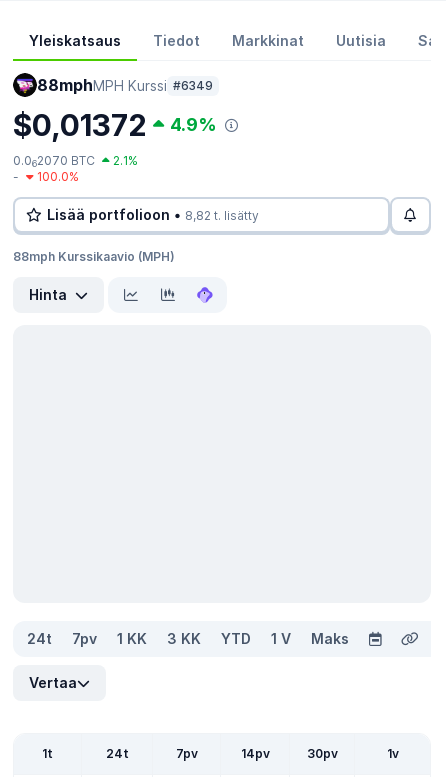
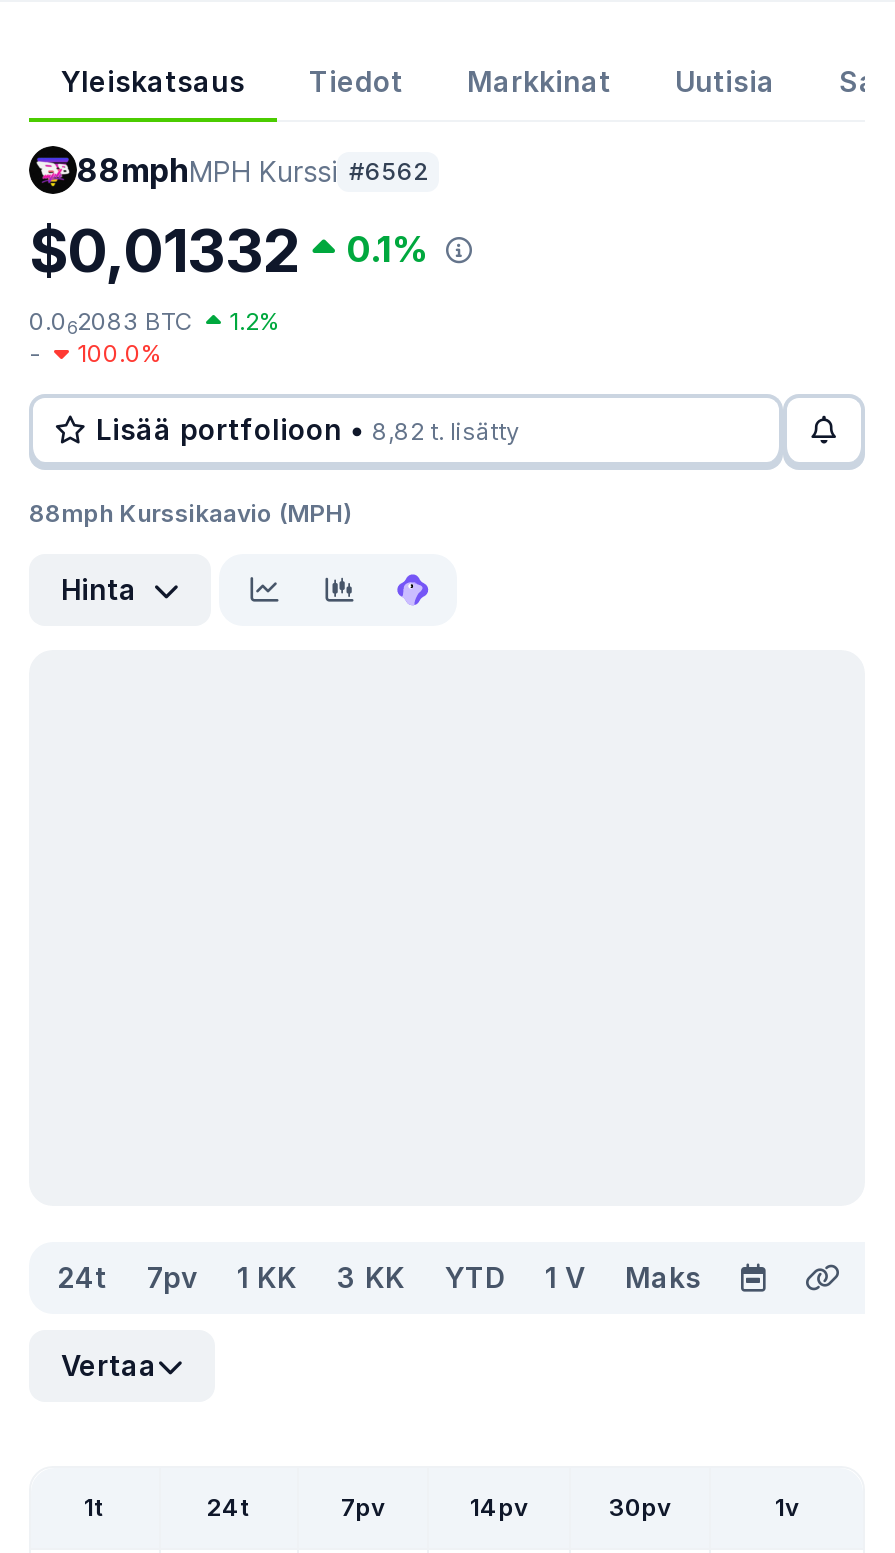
- 88mphMPH Kurssi #6349
+ 88mphMPH Kurssi #6562

- $0,01372
+ $0,01332

- 4.9%
+ 0.1%

- 0.062070 BTC
+ 0.062083 BTC

- 2.1%
+ 1.2%
